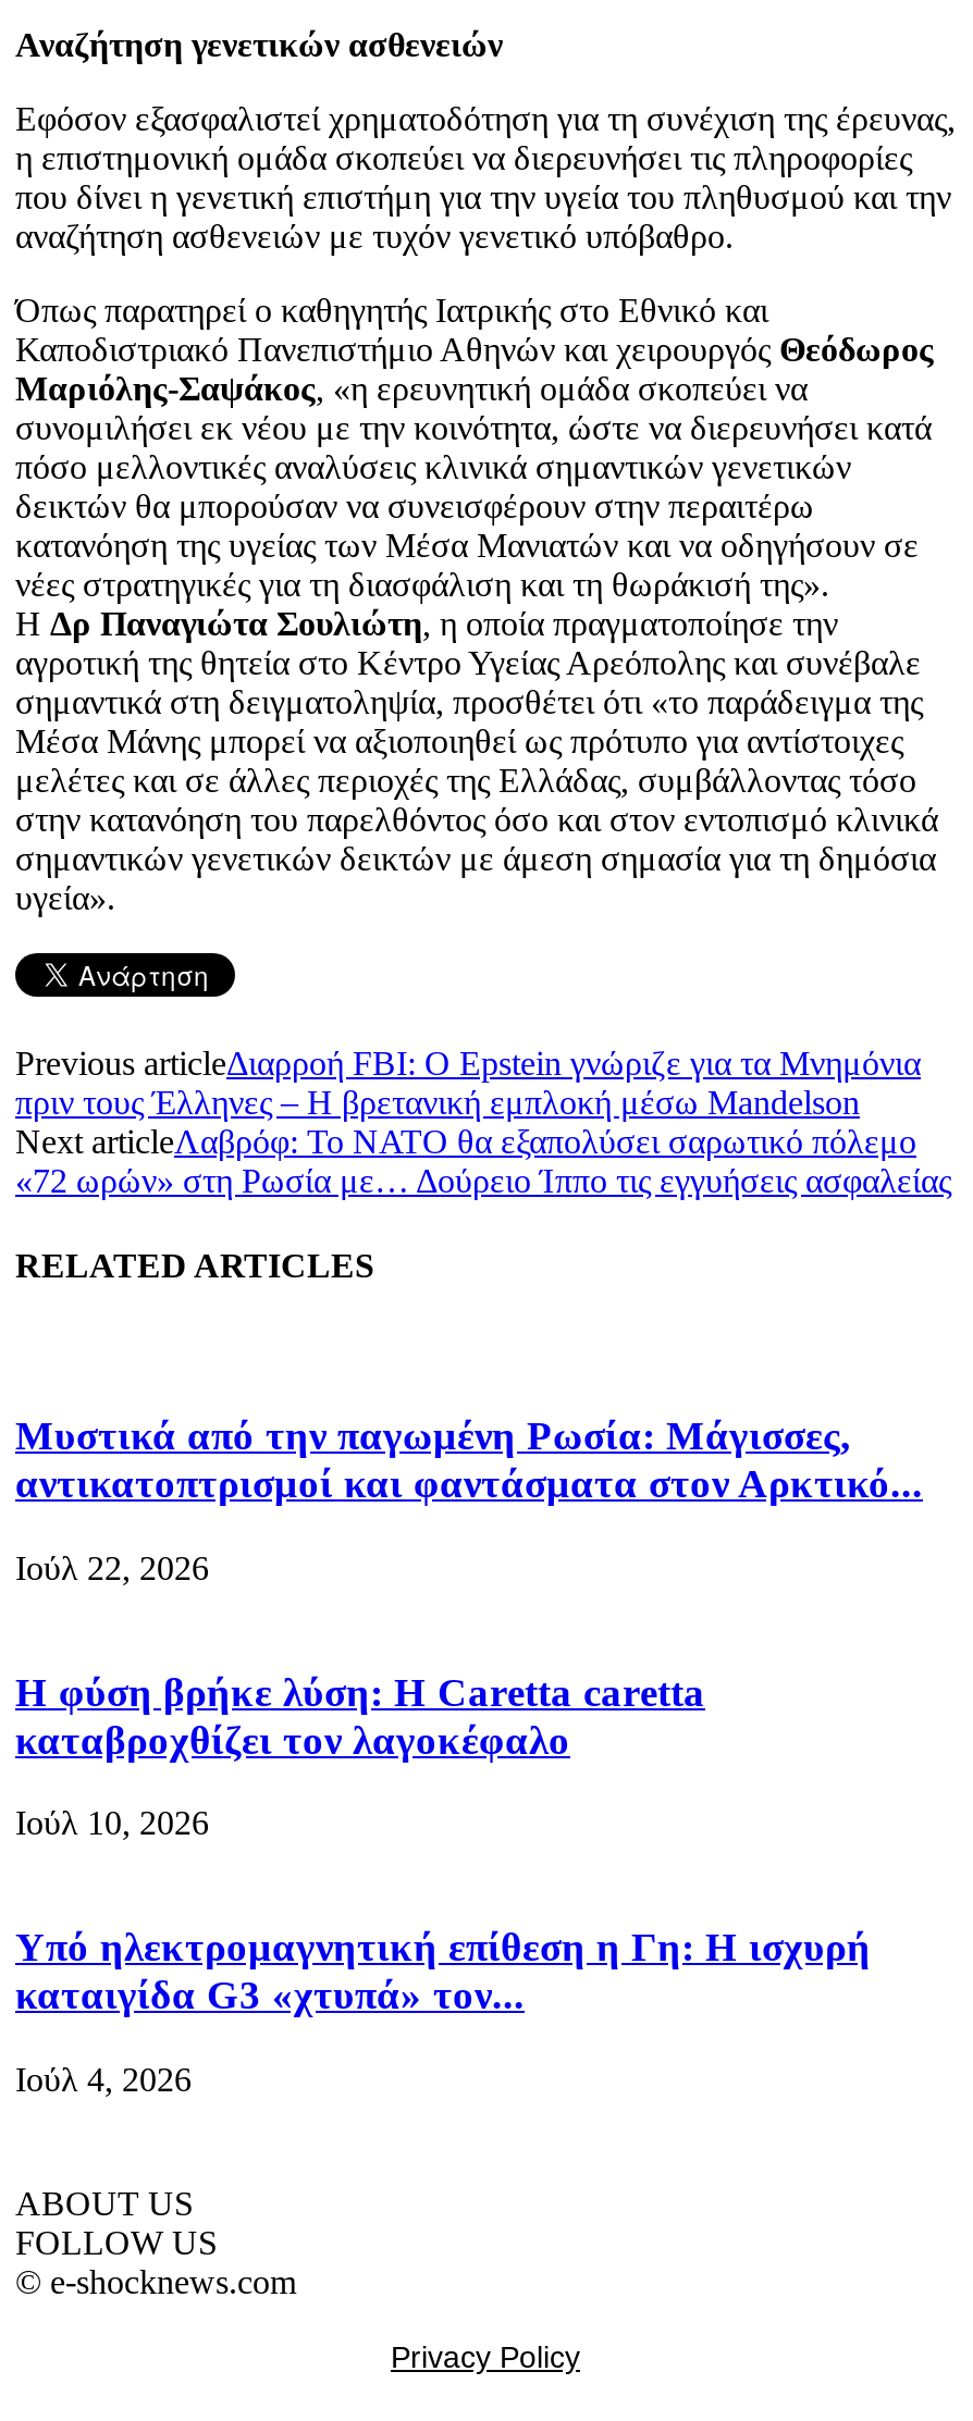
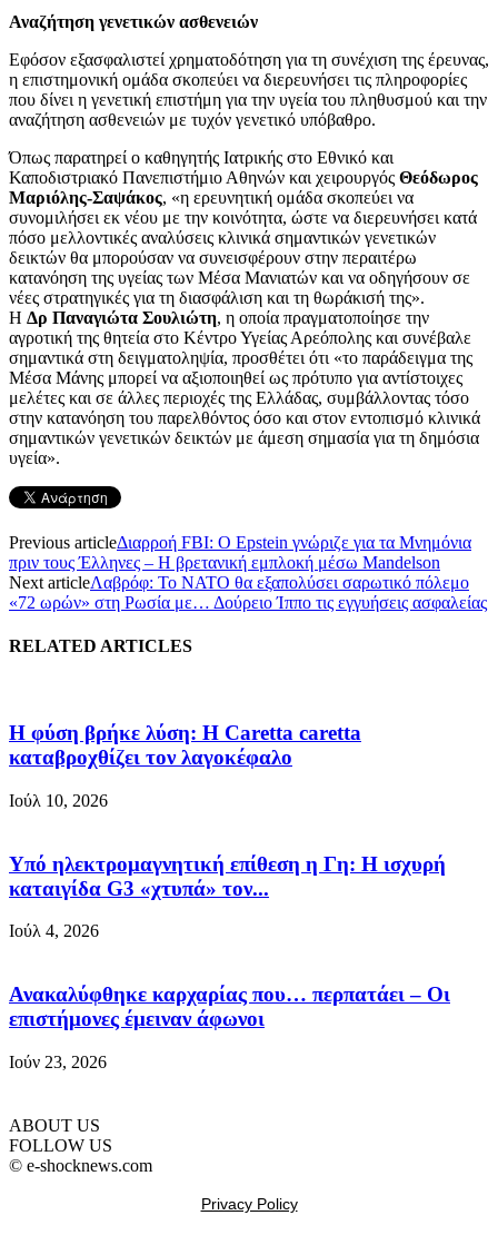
- Μυστικά από την παγωμένη Ρωσία: Μάγισσες,
- αντικατοπτρισμοί και φαντάσματα στον Αρκτικό...
- Ιούλ 22, 2026

moved up: Η φύση βρήκε λύση: Η Caretta caretta | καταβροχθίζει τον λαγοκέφαλο | Ιούλ 10, 2026 | Υπό ηλεκτρομαγνητική επίθεση η Γη: Η ισχυρή | καταιγίδα G3 «χτυπά» τον... | Ιούλ 4, 2026

+ Ανακαλύφθηκε καρχαρίας που… περπατάει – Οι
+ επιστήμονες έμειναν άφωνοι
+ Ιούν 23, 2026
